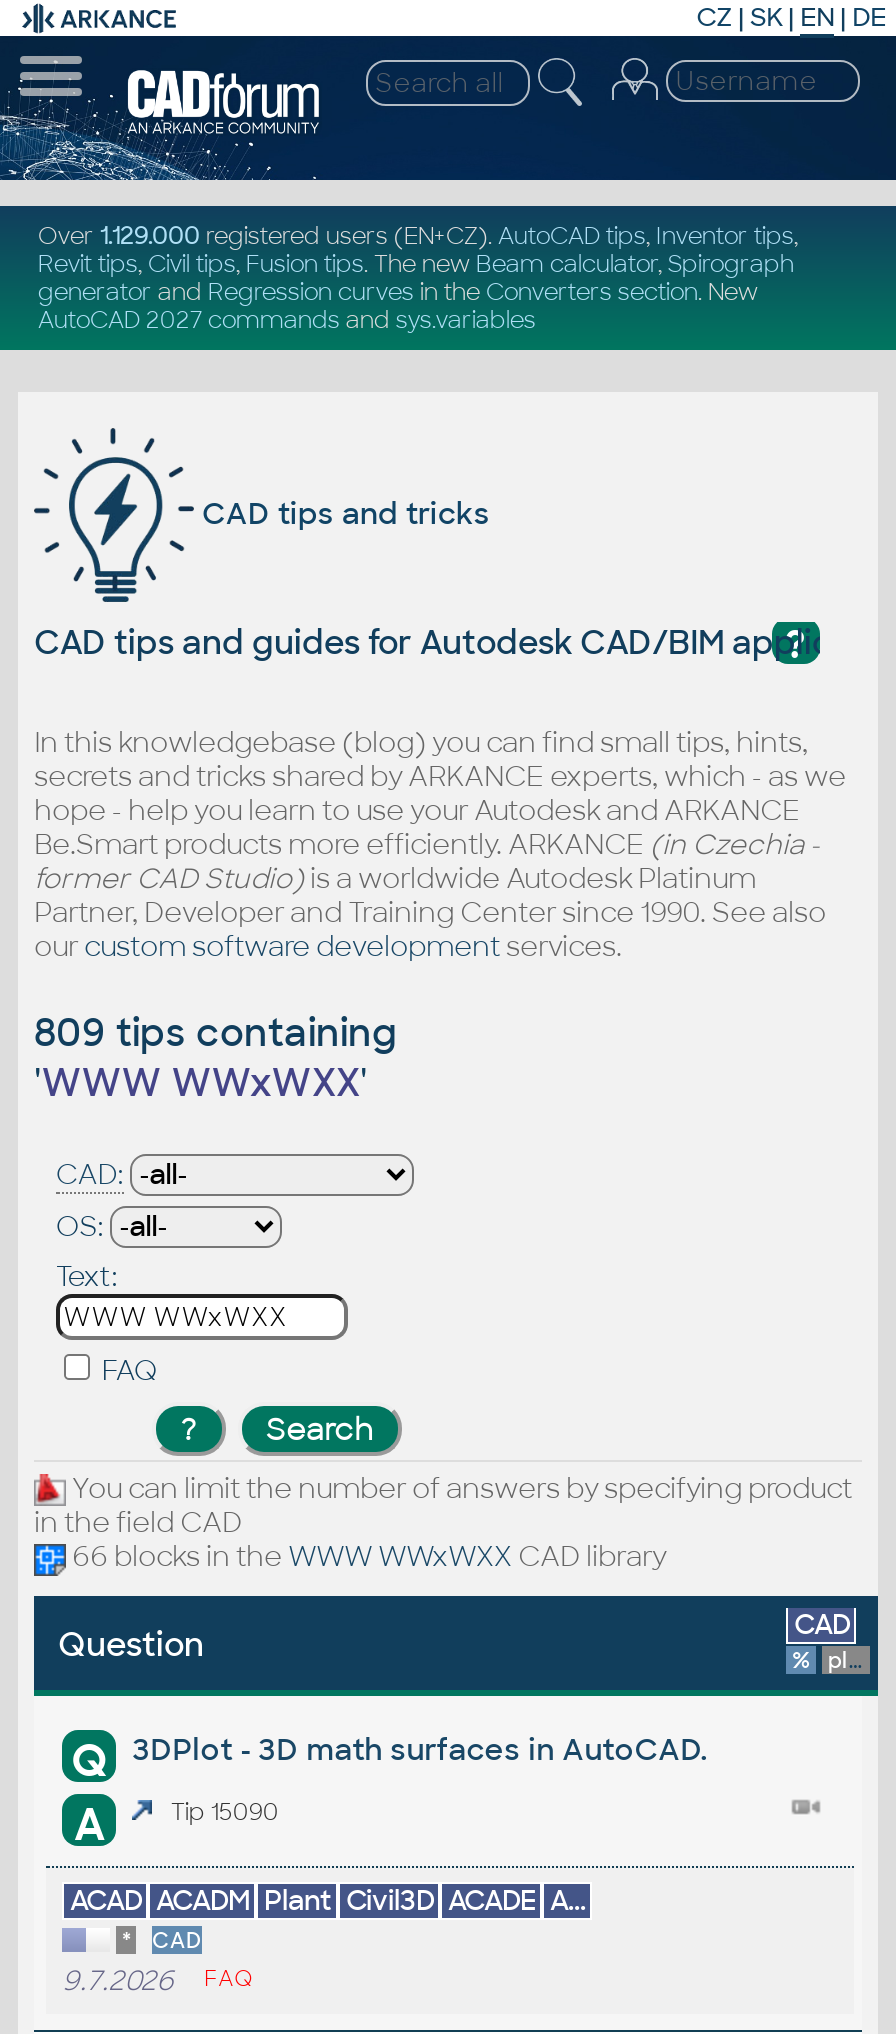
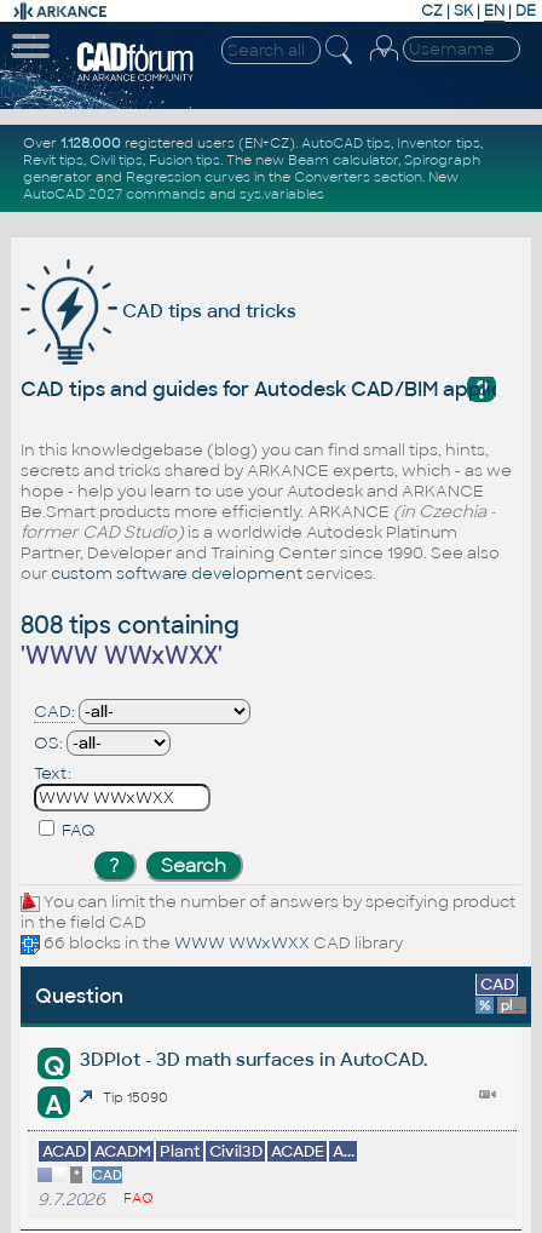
- Over 1.129.000 registered users (EN+CZ). AutoCAD tips, Inventor tips
+ Over 1.128.000 registered users (EN+CZ). AutoCAD tips, Inventor tips

- 809 tips containing
+ 808 tips containing
